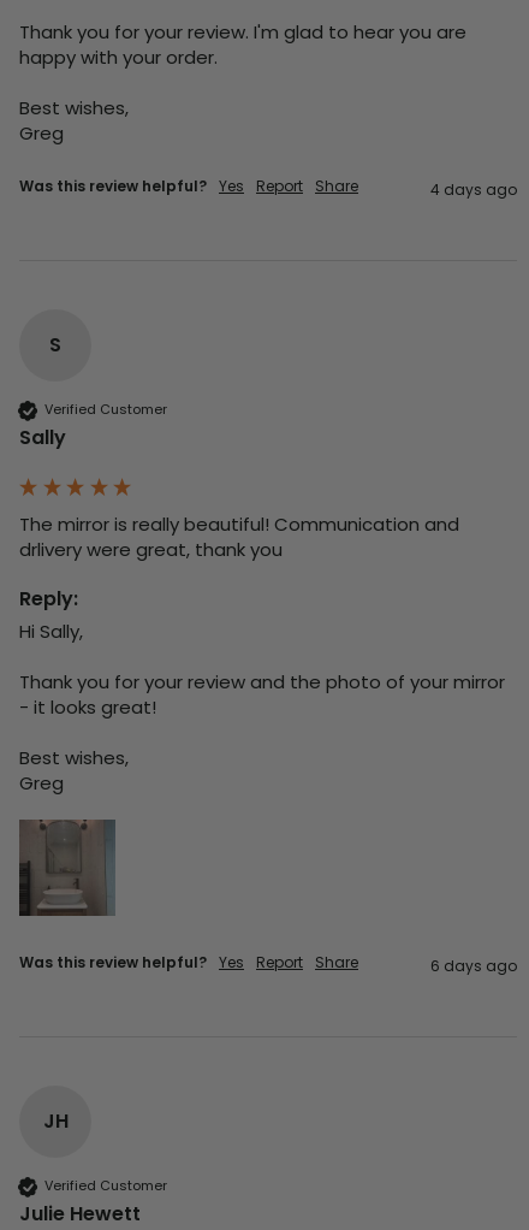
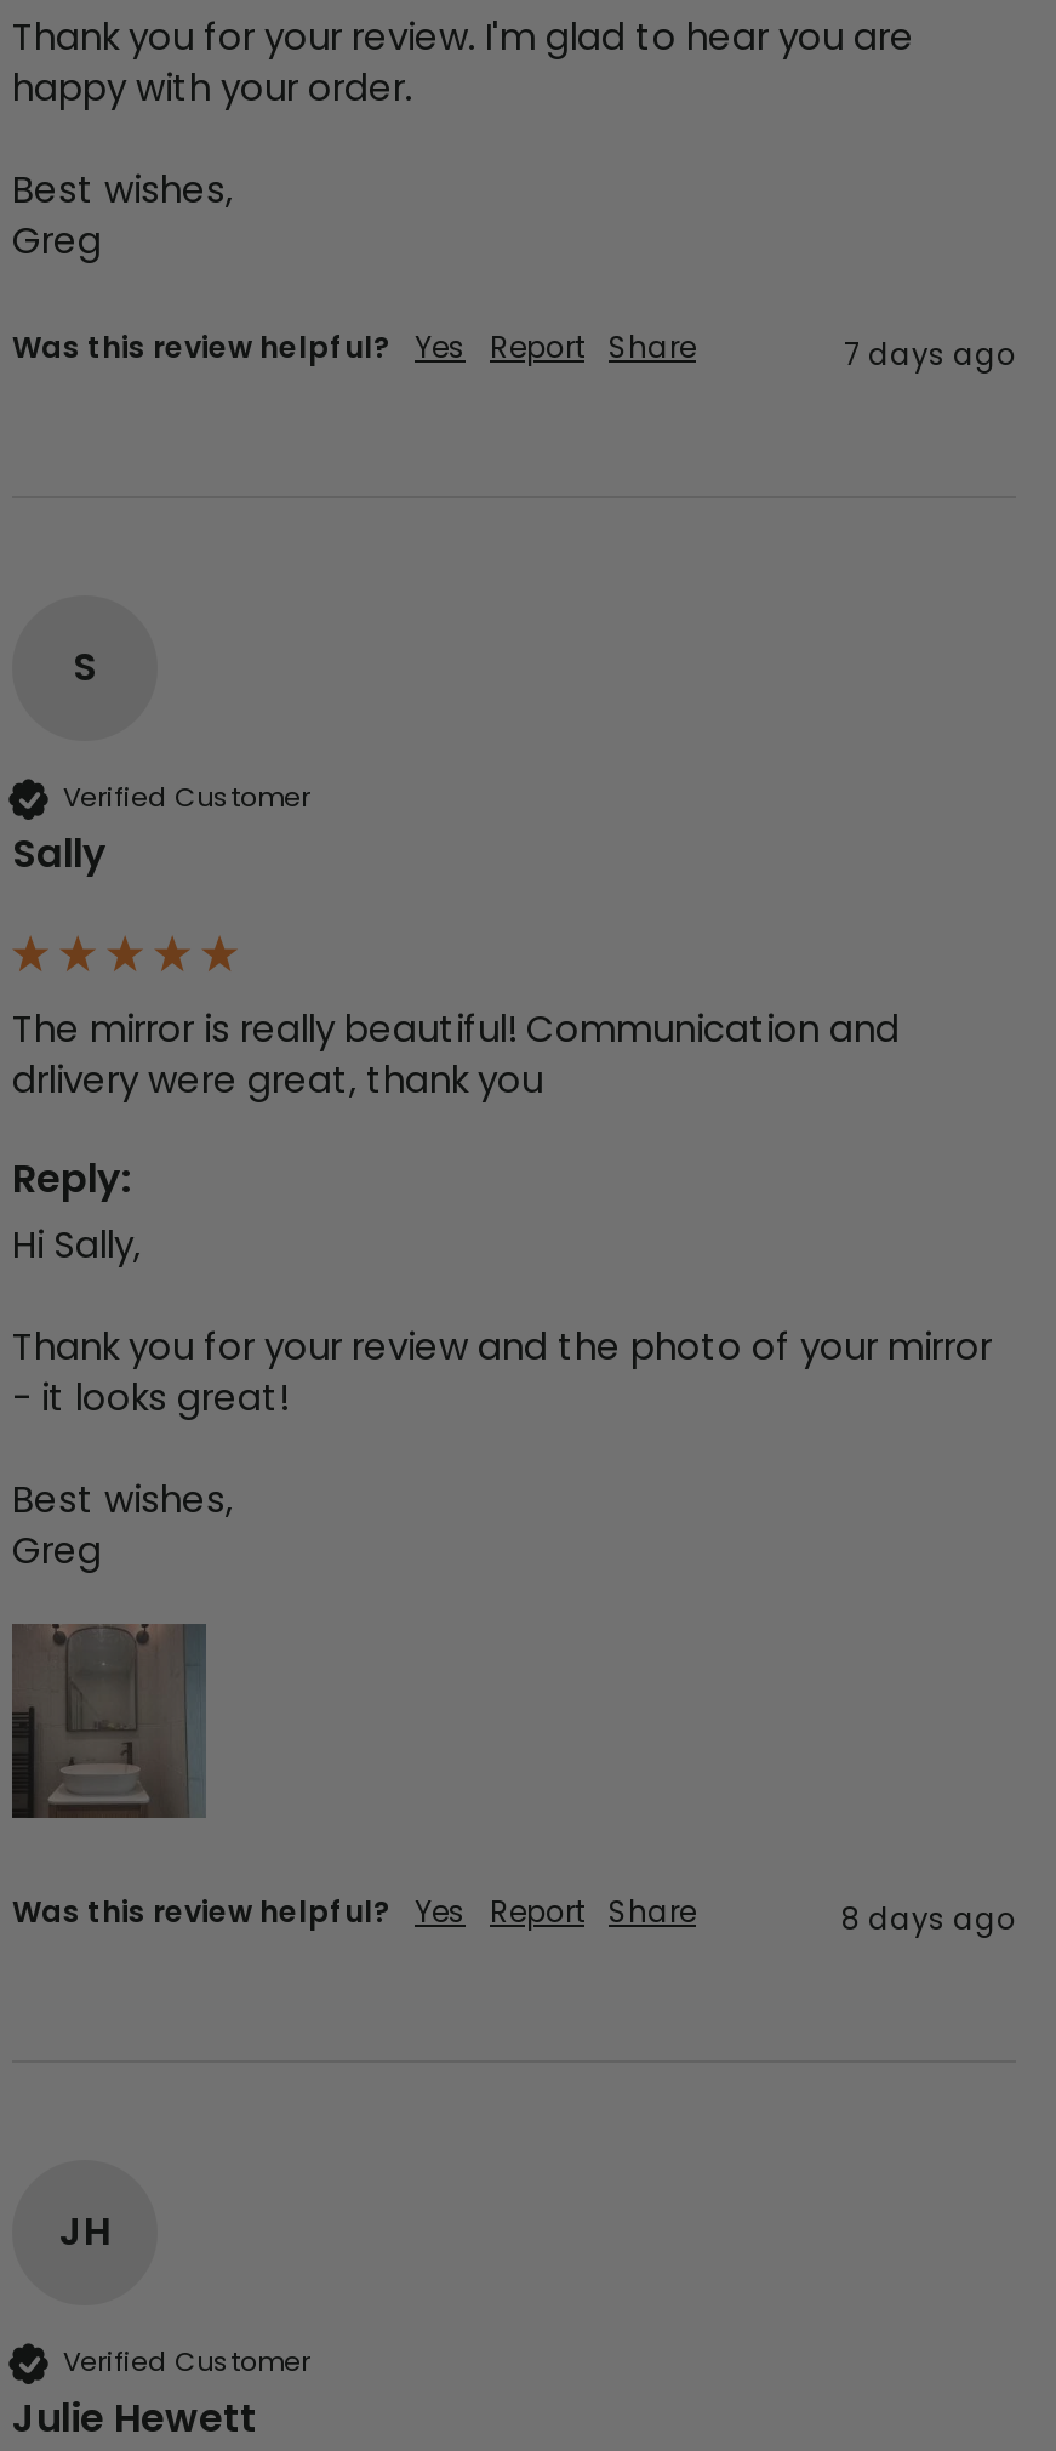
- 4 days ago
+ 7 days ago

- 6 days ago
+ 8 days ago
